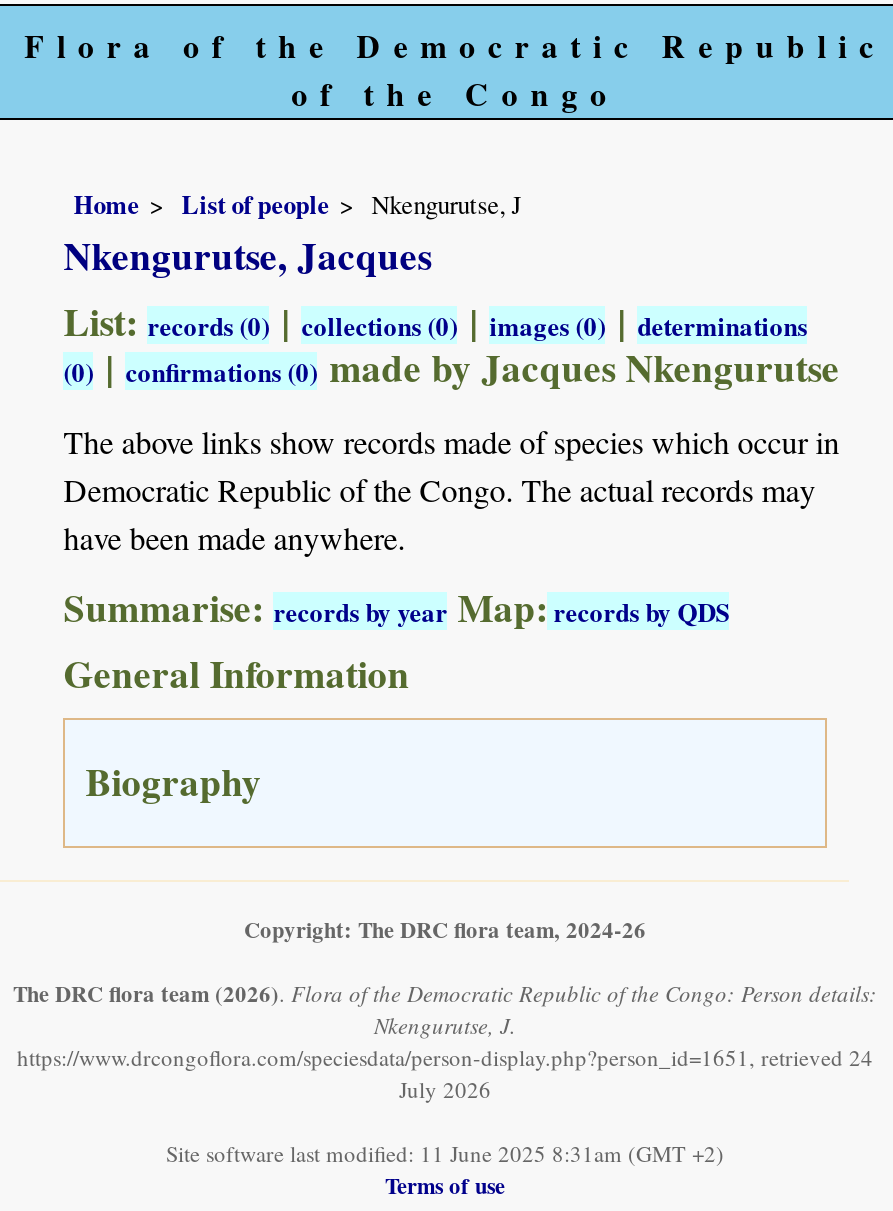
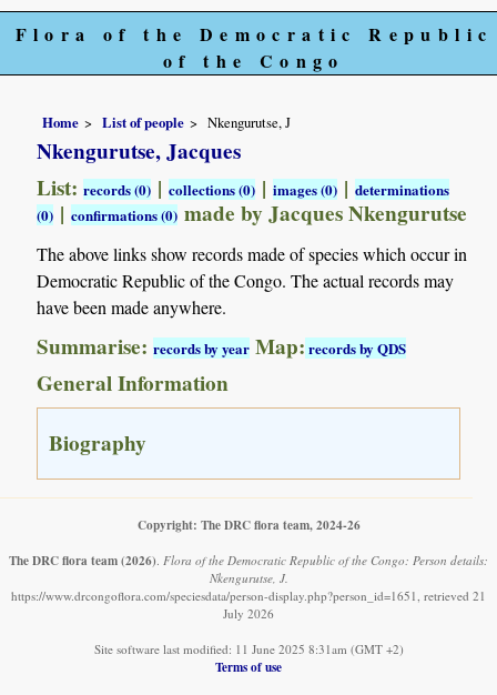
- https://www.drcongoflora.com/speciesdata/person-display.php?person_id=1651, retrieved 24
+ https://www.drcongoflora.com/speciesdata/person-display.php?person_id=1651, retrieved 21
